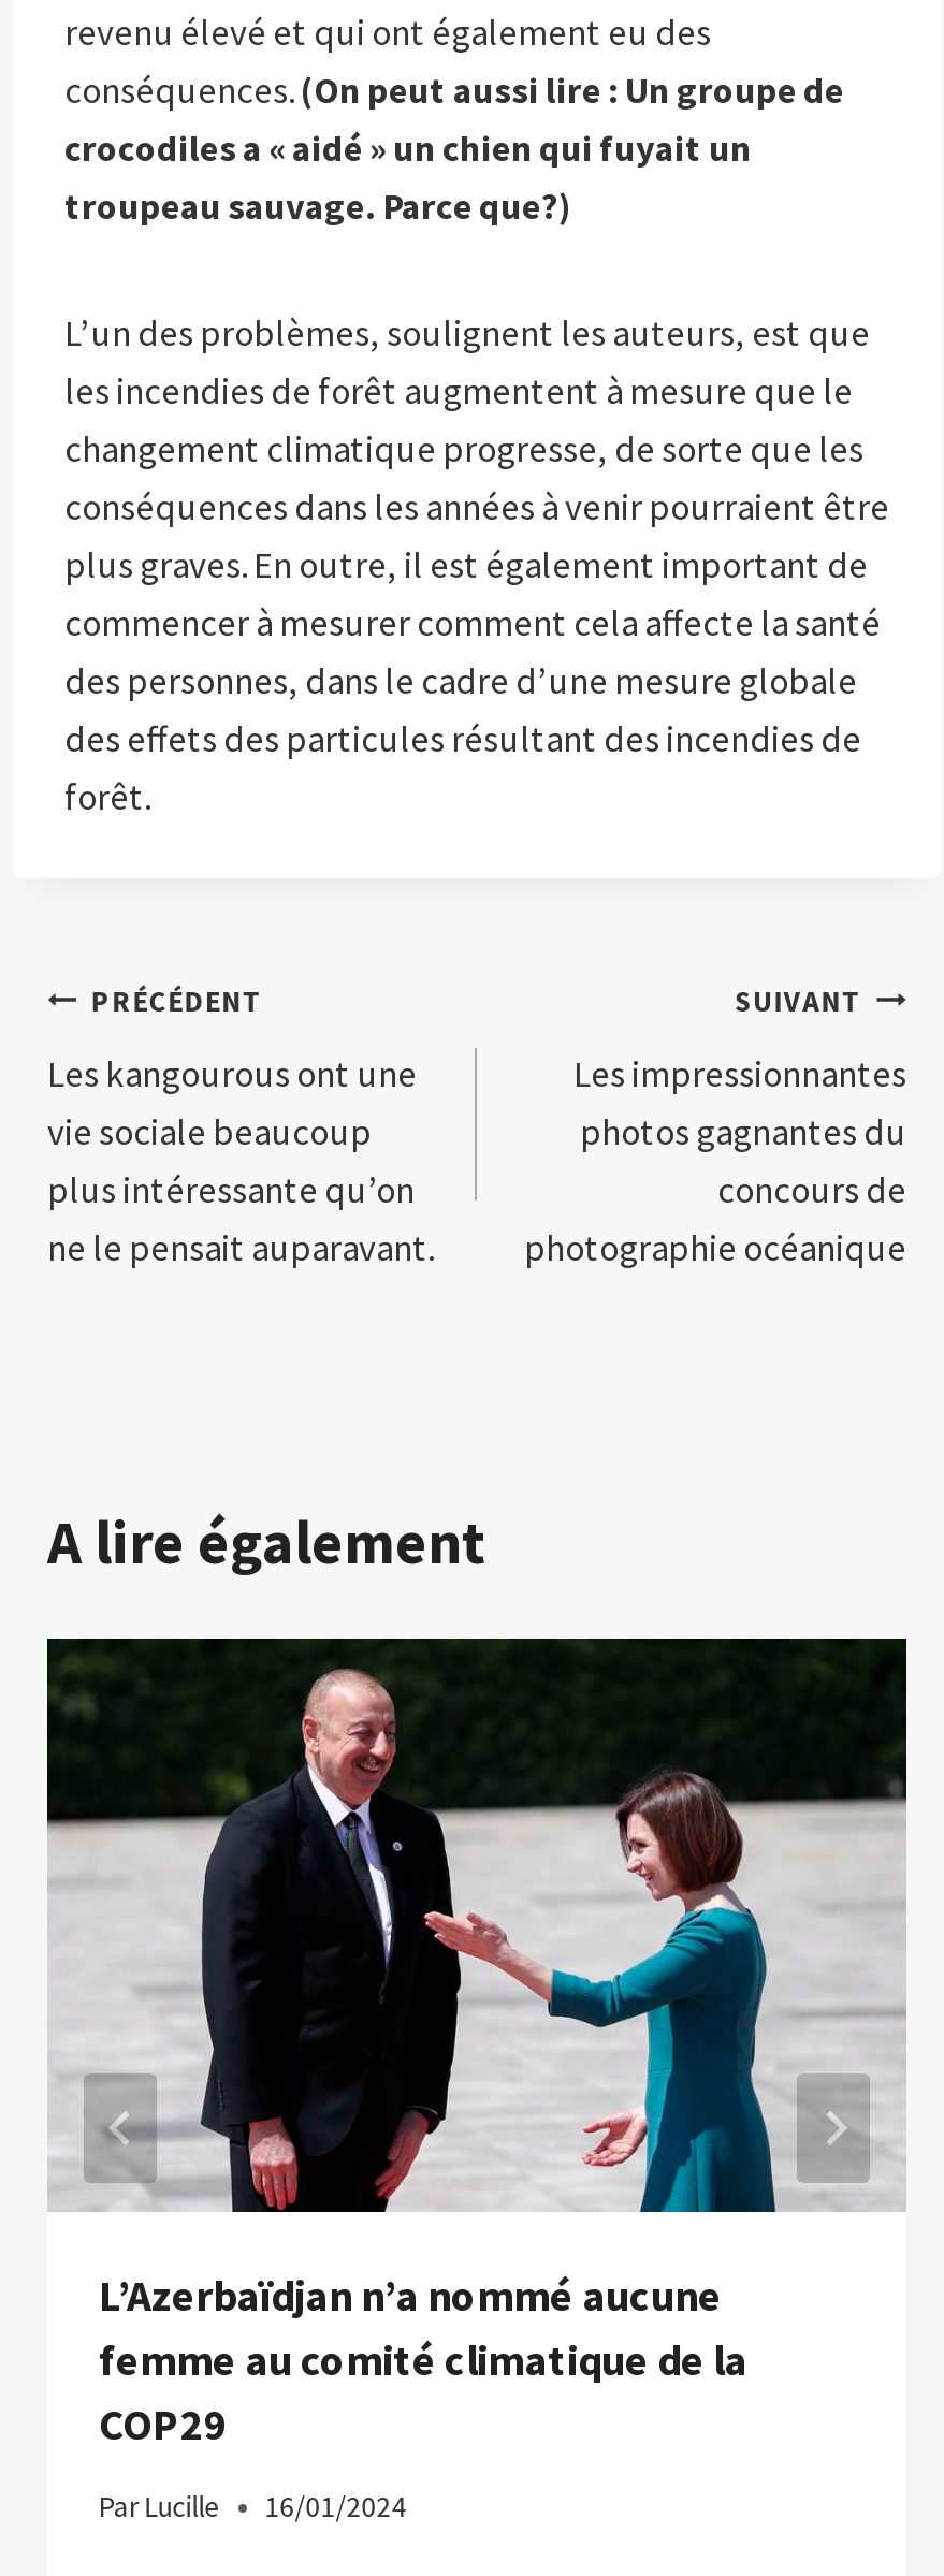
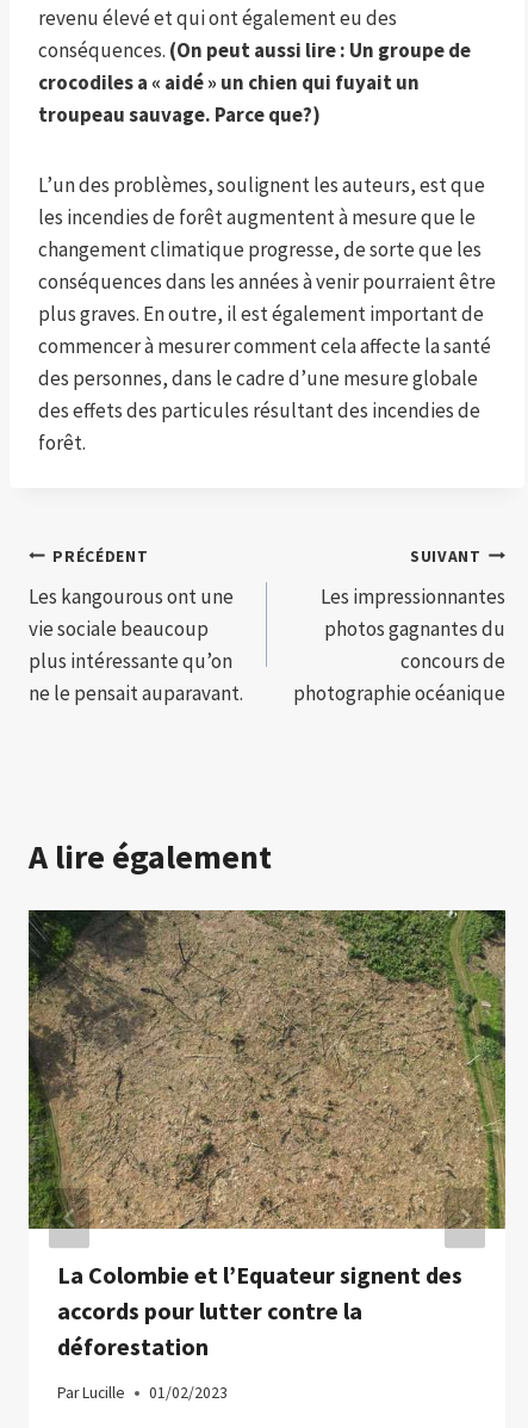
- [image]
- L’Azerbaïdjan n’a nommé aucune
- femme au comité climatique de la
- COP29
+ [image]
+ La Colombie et l’Equateur signent des
+ accords pour lutter contre la
+ déforestation

- Par Lucille 16/01/2024
+ Par Lucille 01/02/2023
